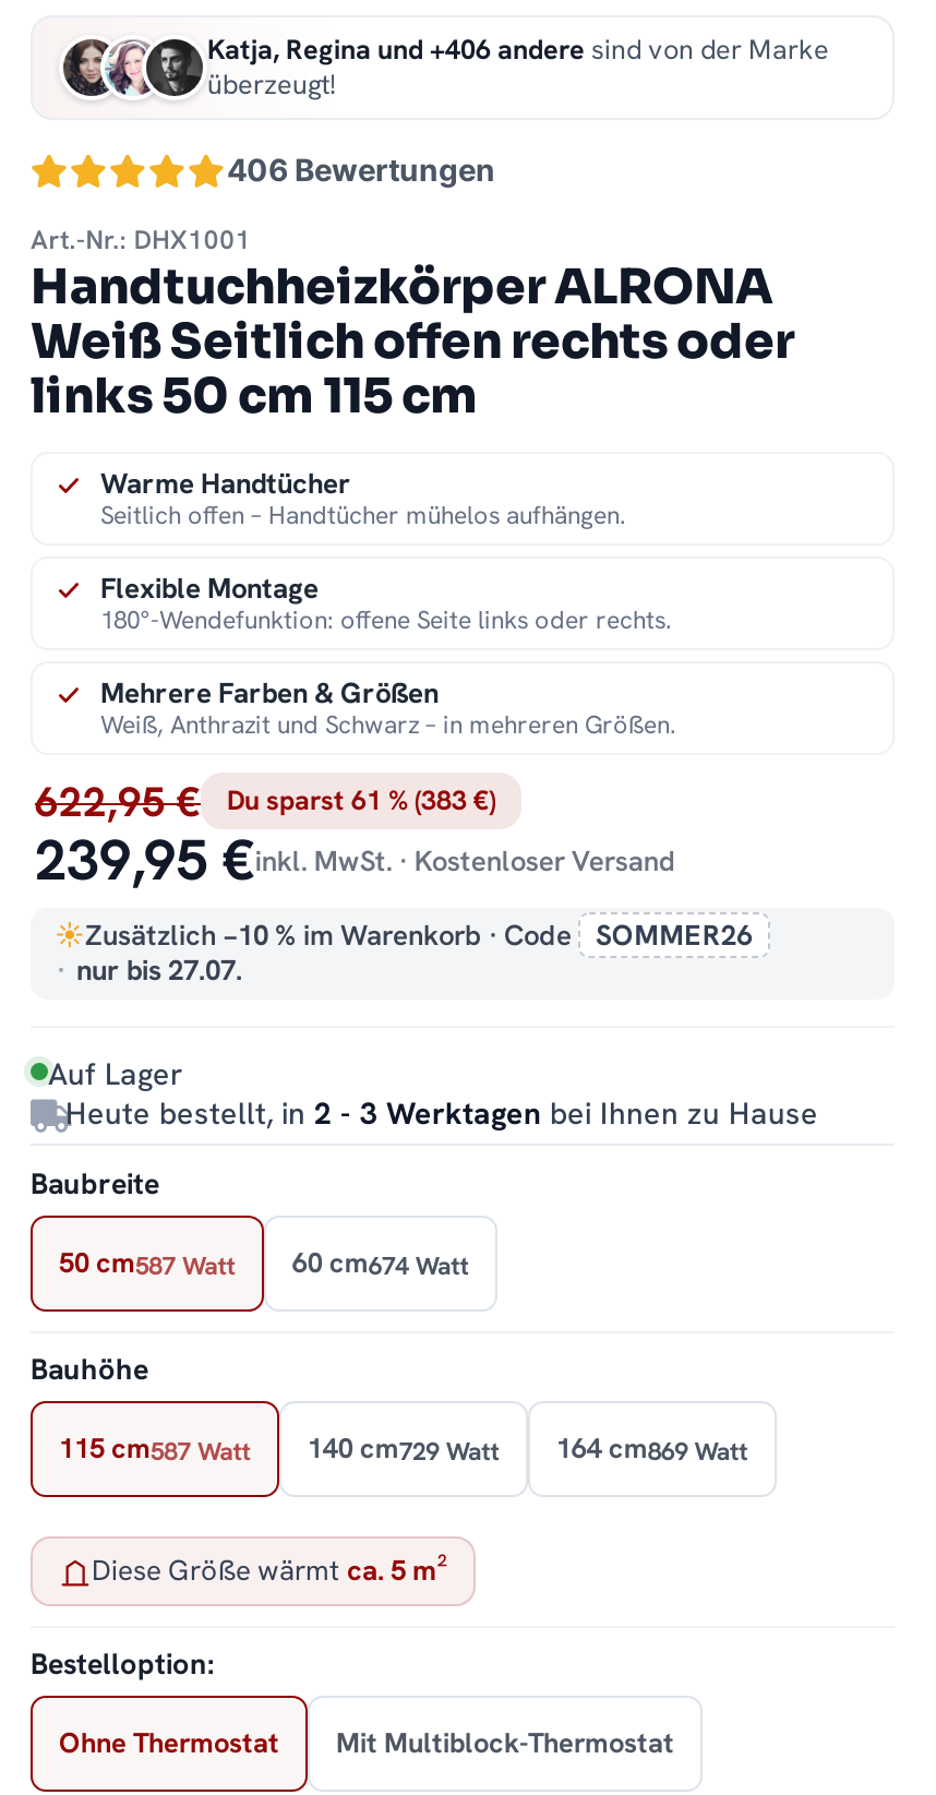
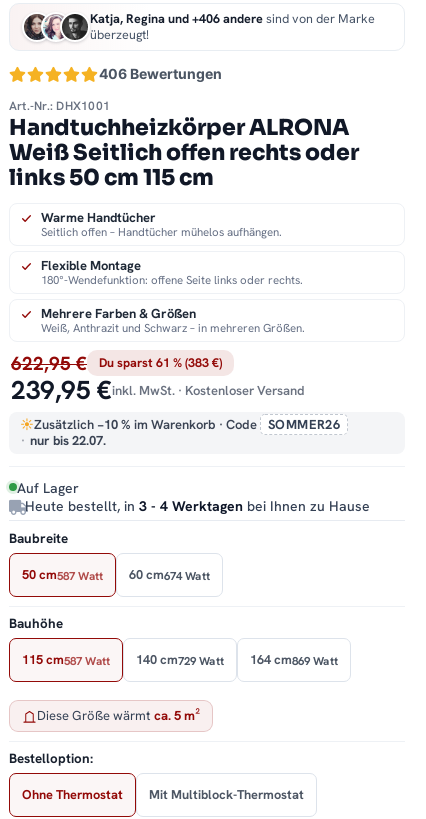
- nur bis 27.07.
+ nur bis 22.07.

- Heute bestellt, in 2 - 3 Werktagen bei Ihnen zu Hause
+ Heute bestellt, in 3 - 4 Werktagen bei Ihnen zu Hause
